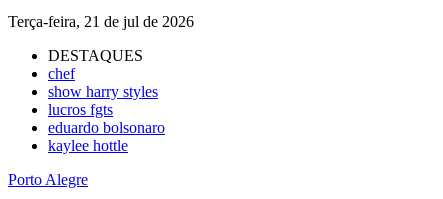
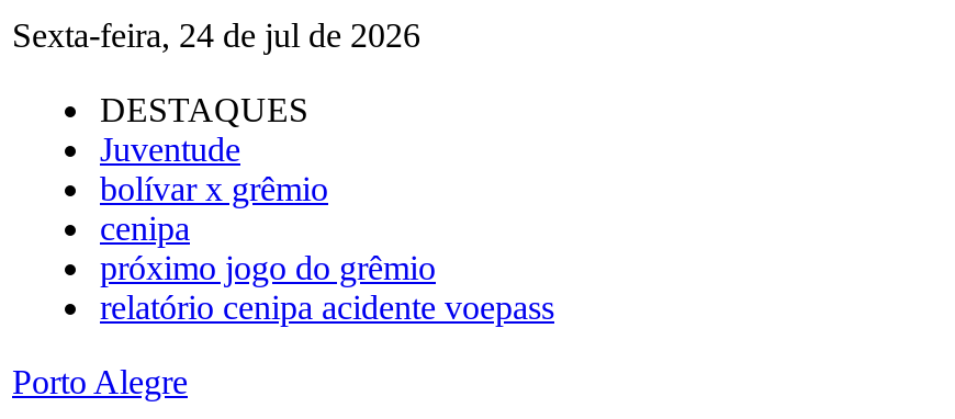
- Terça-feira, 21 de jul de 2026
+ Sexta-feira, 24 de jul de 2026

- chef
- show harry styles
- lucros fgts
- eduardo bolsonaro
- kaylee hottle
+ Juventude
+ bolívar x grêmio
+ cenipa
+ próximo jogo do grêmio
+ relatório cenipa acidente voepass
